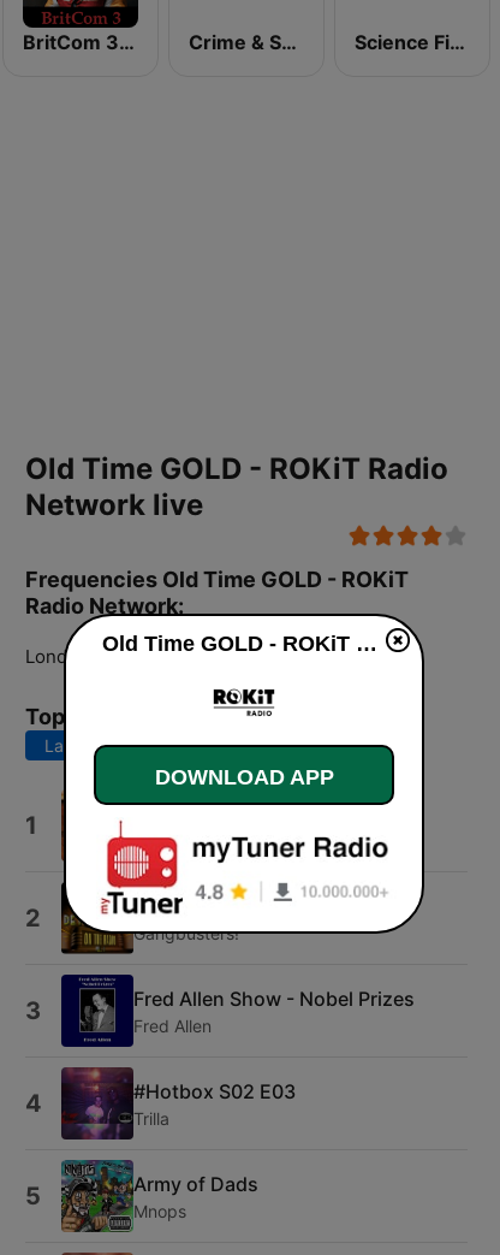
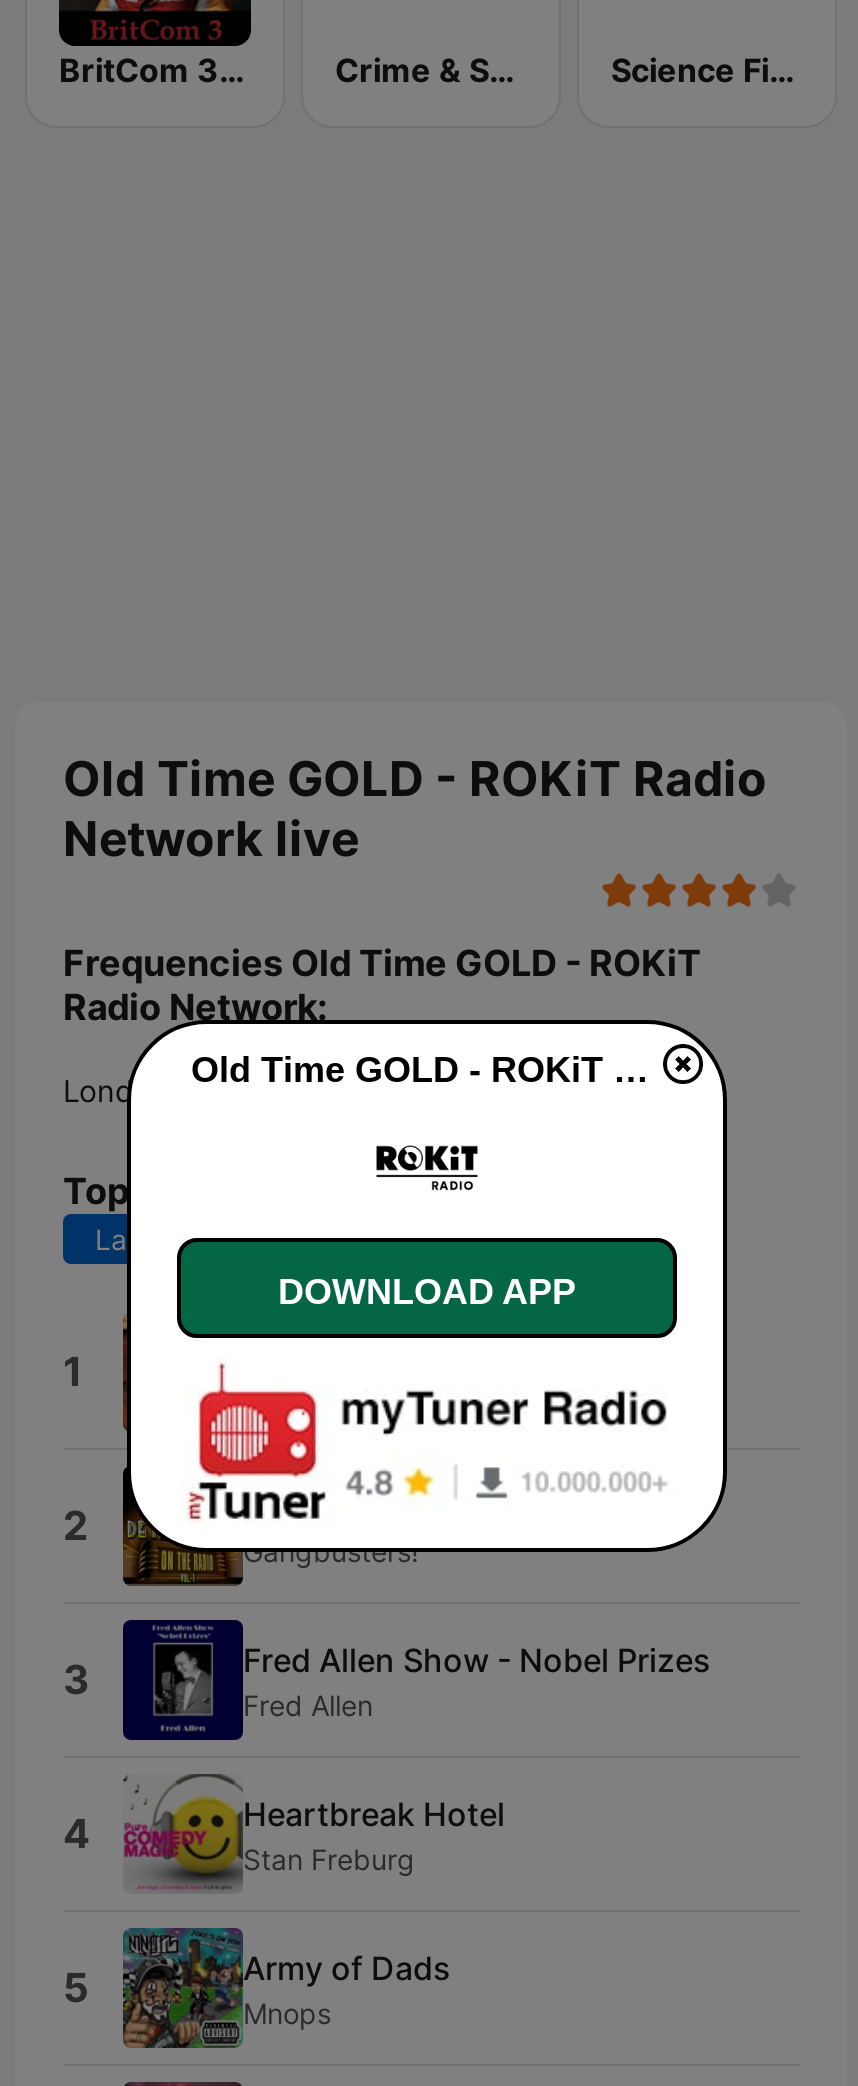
- [image]
- #Hotbox S02 E03
- Trilla
+ [image]
+ Heartbreak Hotel
+ Stan Freburg
